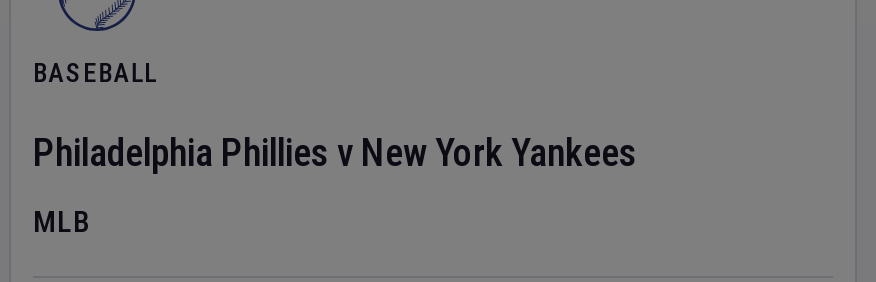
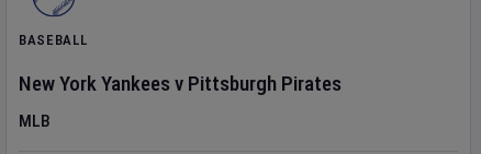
- Philadelphia Phillies v New York Yankees
+ New York Yankees v Pittsburgh Pirates
